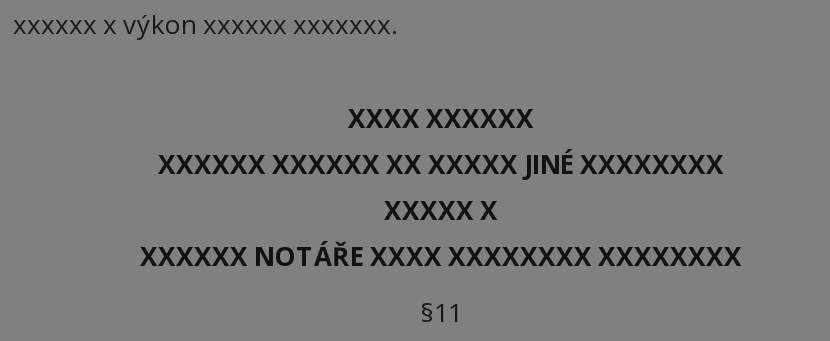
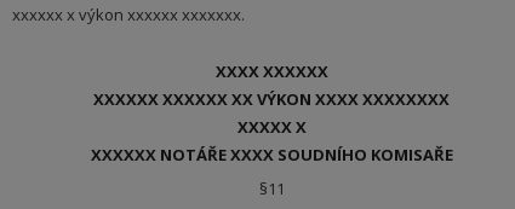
- XXXXXX XXXXXX XX XXXXX JINÉ XXXXXXXX
+ XXXXXX XXXXXX XX VÝKON XXXX XXXXXXXX

- XXXXXX NOTÁŘE XXXX XXXXXXXX XXXXXXXX
+ XXXXXX NOTÁŘE XXXX SOUDNÍHO KOMISAŘE
